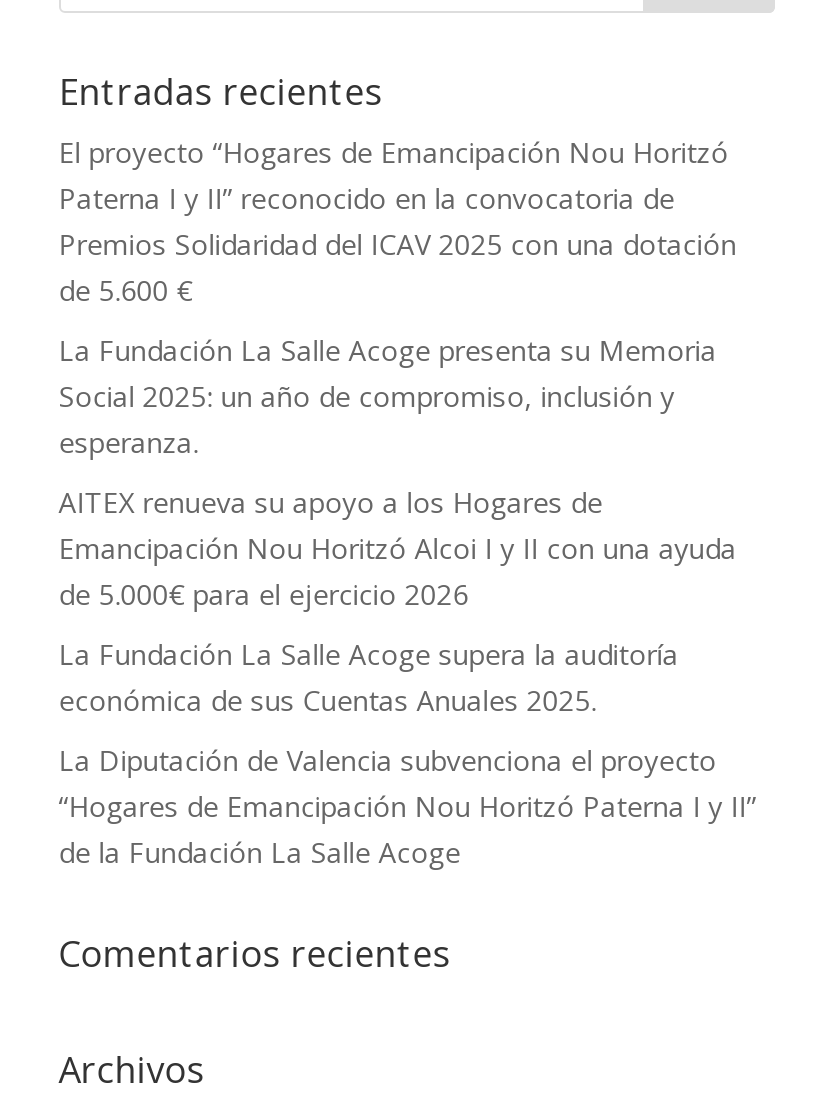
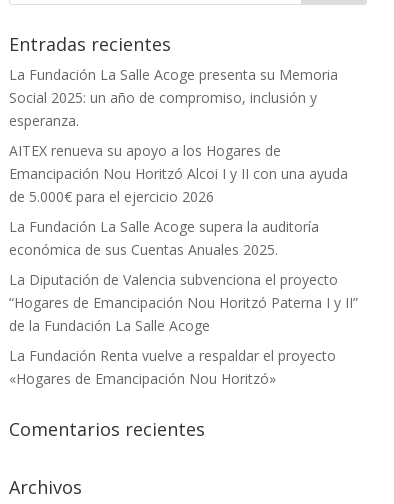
- El proyecto “Hogares de Emancipación Nou Horitzó
- Paterna I y II” reconocido en la convocatoria de
- Premios Solidaridad del ICAV 2025 con una dotación
- de 5.600 €

moved up: La Fundación La Salle Acoge presenta su Memoria | Social 2025: un año de compromiso, inclusión y | esperanza. | ... | “Hogares de Emancipación Nou Horitzó Paterna I y II” | de la Fundación La Salle Acoge

+ La Fundación Renta vuelve a respaldar el proyecto
+ «Hogares de Emancipación Nou Horitzó»
